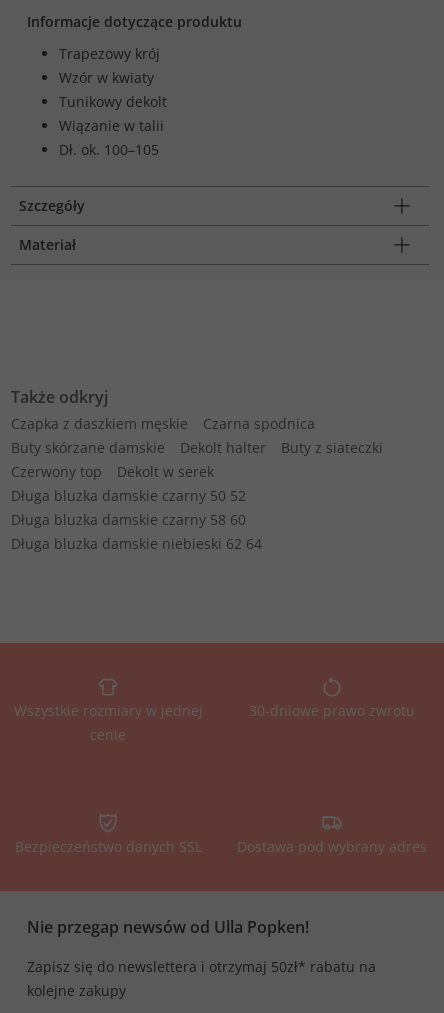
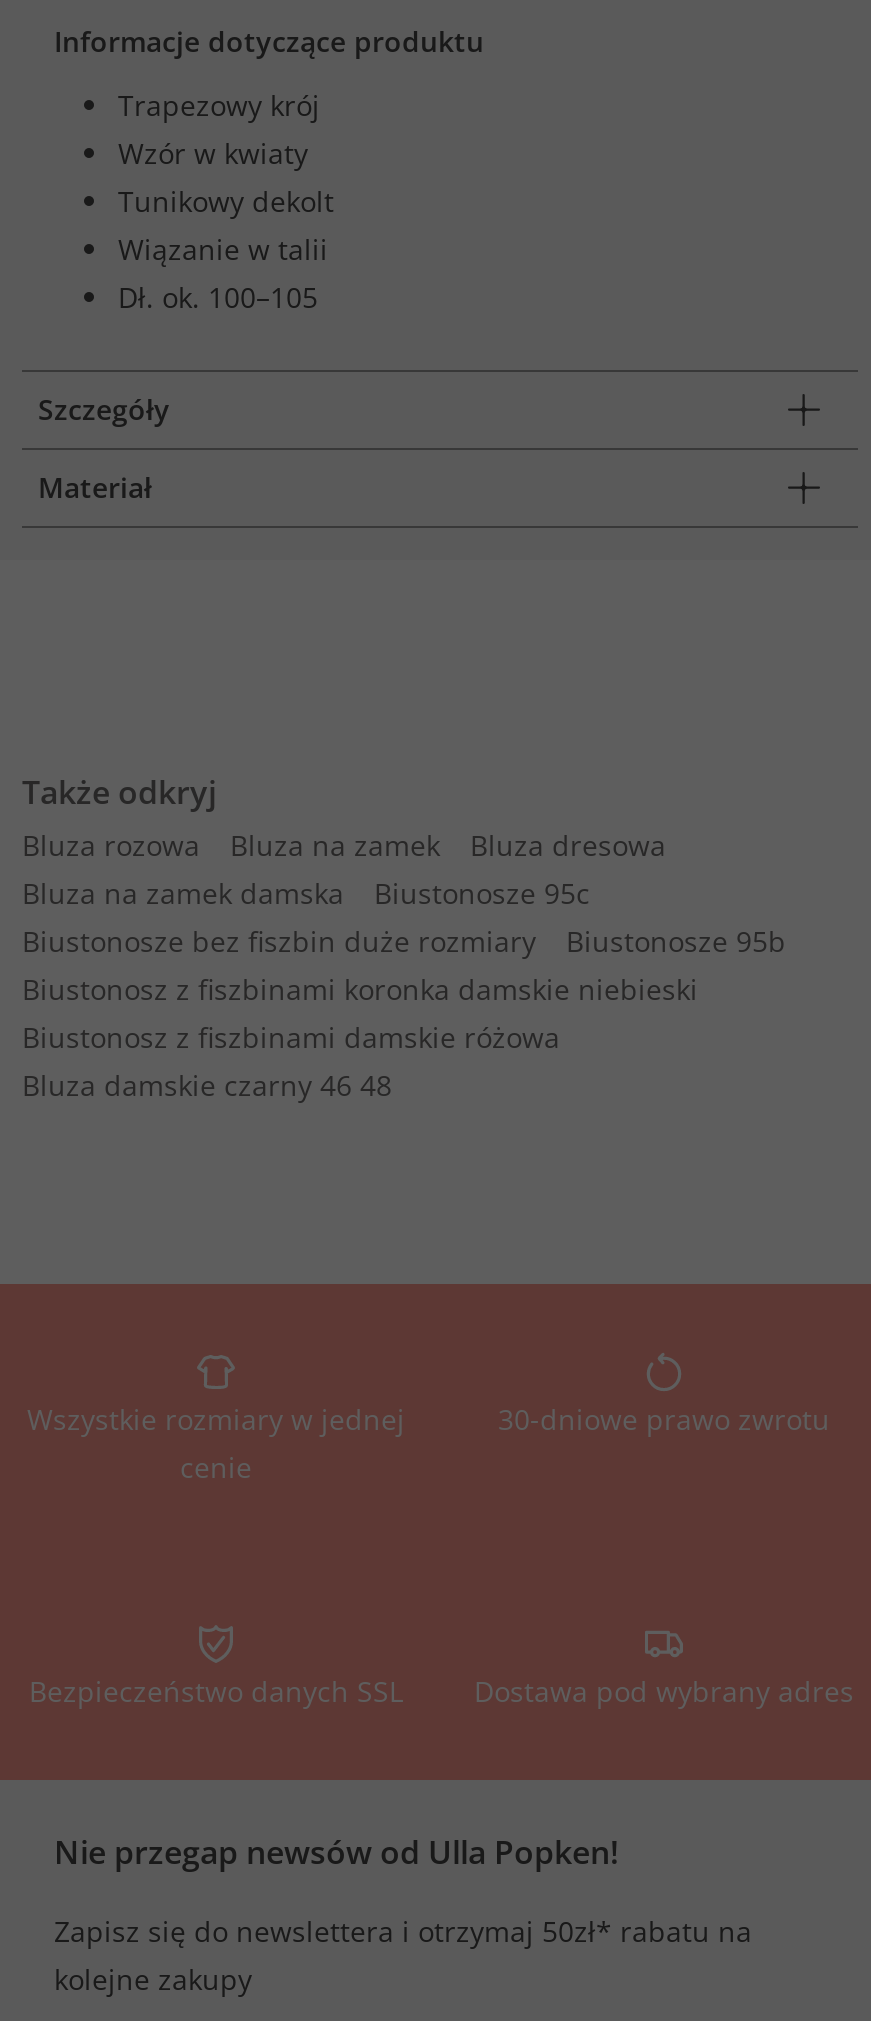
- Czapka z daszkiem męskie
- Czarna spodnica
- Buty skórzane damskie
- Dekolt halter
- Buty z siateczki
- Czerwony top
- Dekolt w serek
- Długa bluzka damskie czarny 50 52
- Długa bluzka damskie czarny 58 60
- Długa bluzka damskie niebieski 62 64
+ Bluza rozowa
+ Bluza na zamek
+ Bluza dresowa
+ Bluza na zamek damska
+ Biustonosze 95c
+ Biustonosze bez fiszbin duże rozmiary
+ Biustonosze 95b
+ Biustonosz z fiszbinami koronka damskie niebieski
+ Biustonosz z fiszbinami damskie różowa
+ Bluza damskie czarny 46 48
